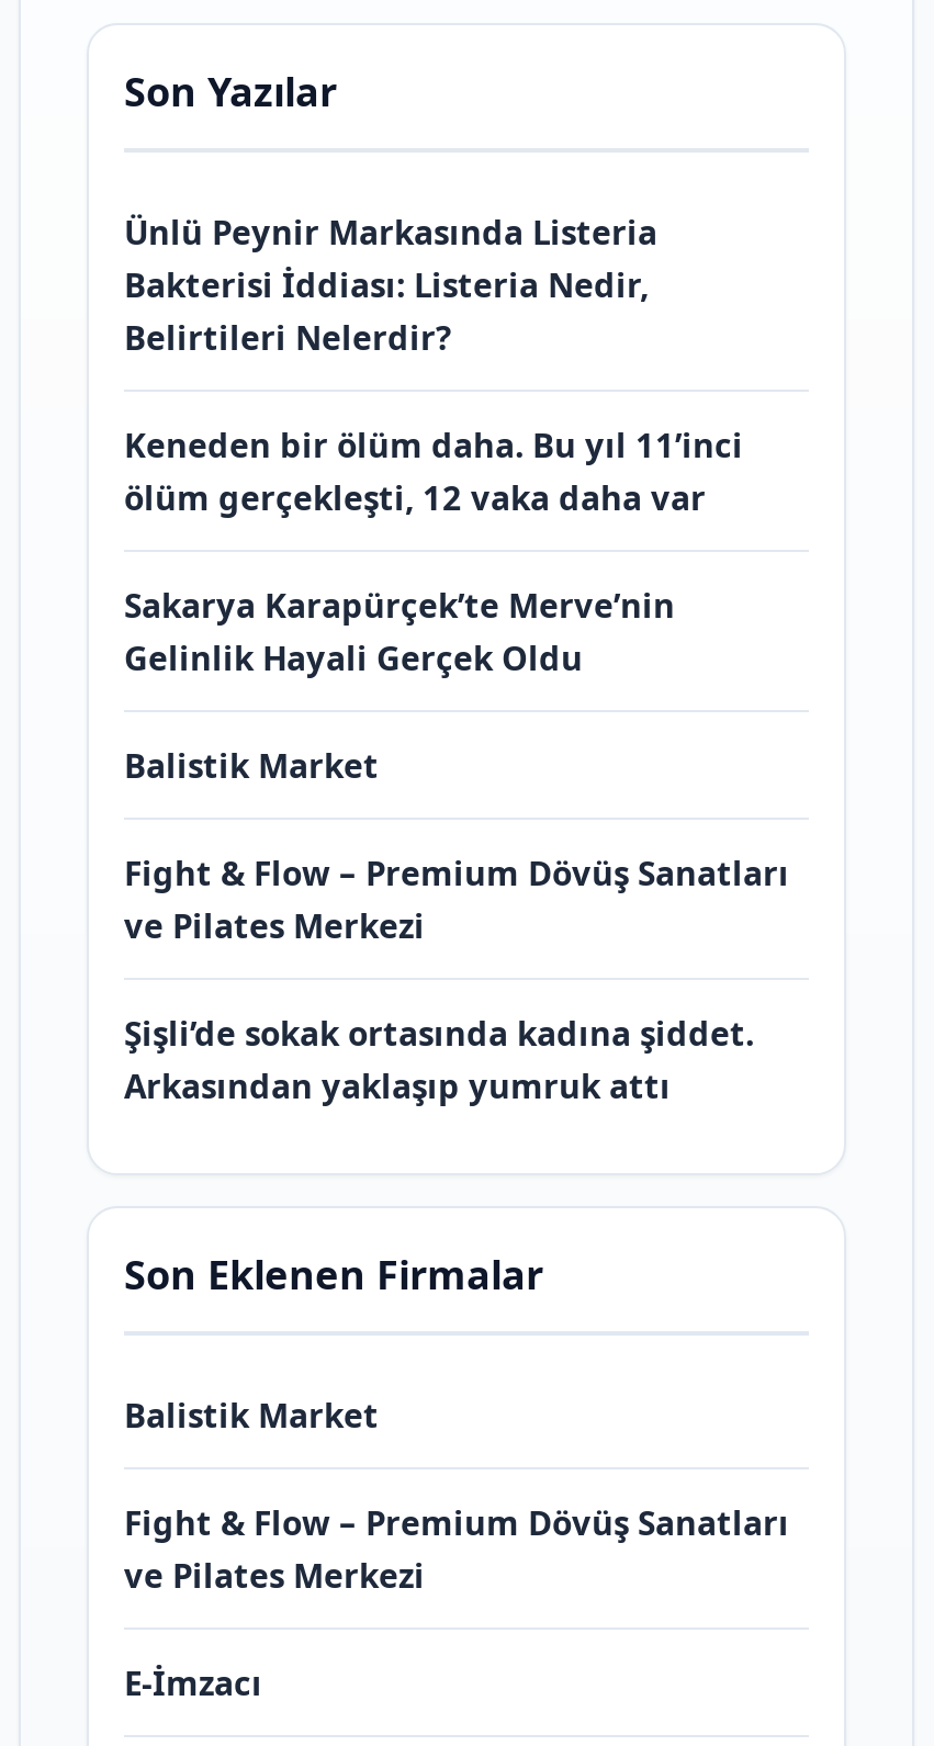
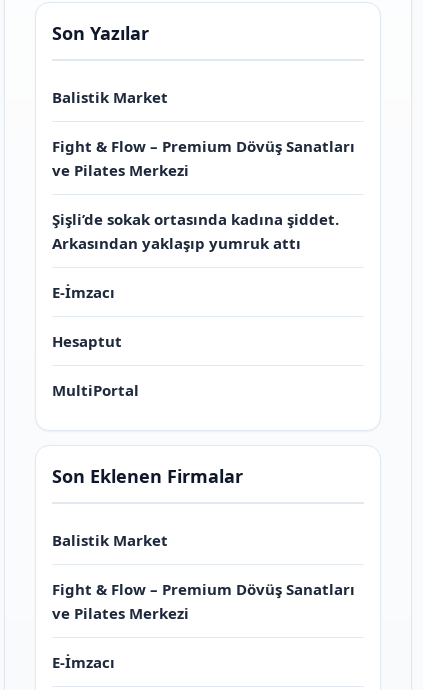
- Ünlü Peynir Markasında Listeria
- Bakterisi İddiası: Listeria Nedir,
- Belirtileri Nelerdir?
- Keneden bir ölüm daha. Bu yıl 11’inci
- ölüm gerçekleşti, 12 vaka daha var
- Sakarya Karapürçek’te Merve’nin
- Gelinlik Hayali Gerçek Oldu

moved up: Balistik Market | Fight & Flow – Premium Dövüş Sanatları | ve Pilates Merkezi | Şişli’de sokak ortasında kadına şiddet. | Arkasından yaklaşıp yumruk attı

+ E-İmzacı
+ Hesaptut
+ MultiPortal
